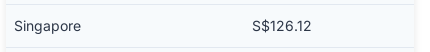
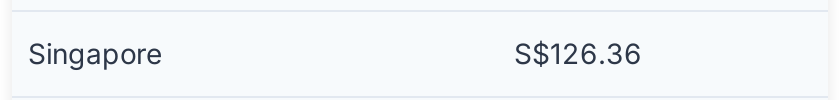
- S$126.12
+ S$126.36
